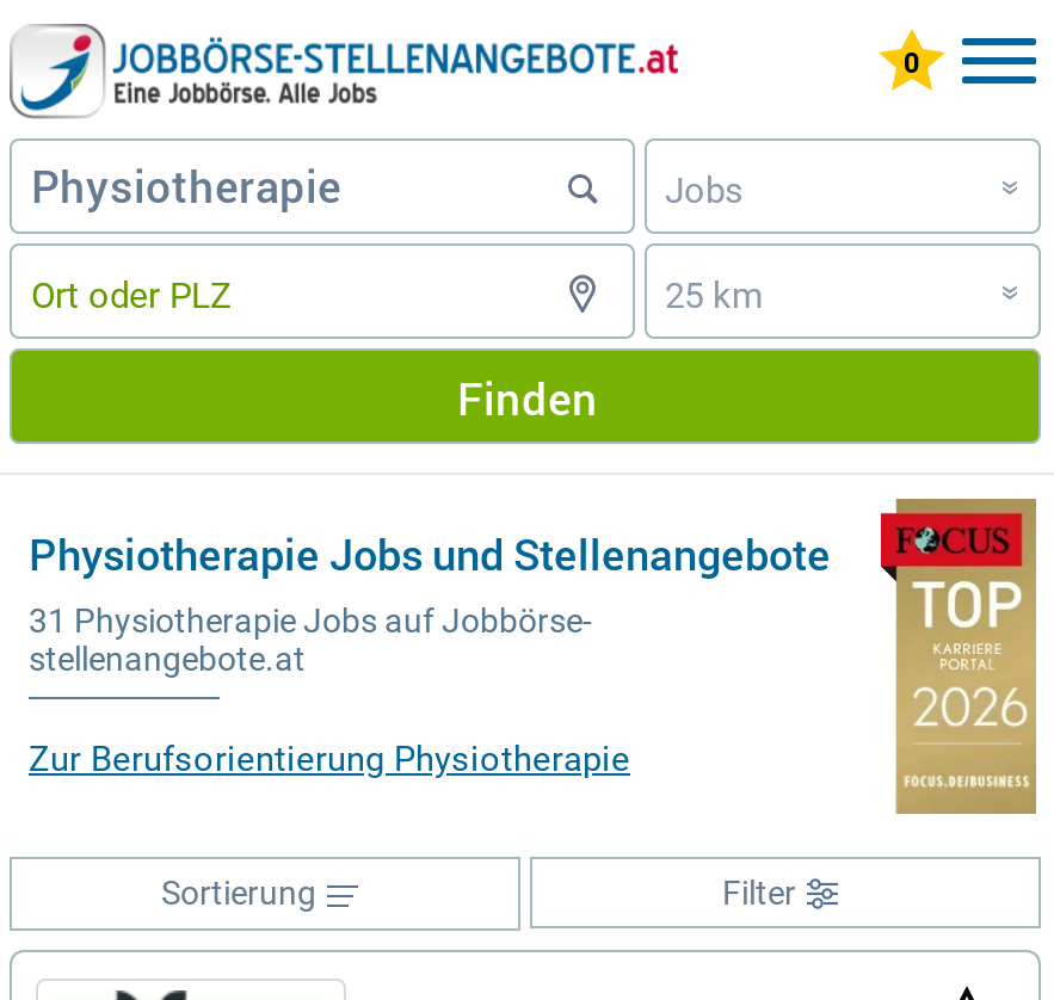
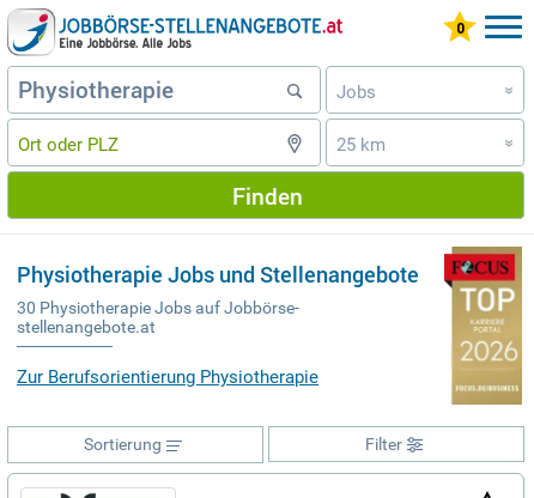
- 31 Physiotherapie Jobs auf Jobbörse-
+ 30 Physiotherapie Jobs auf Jobbörse-
